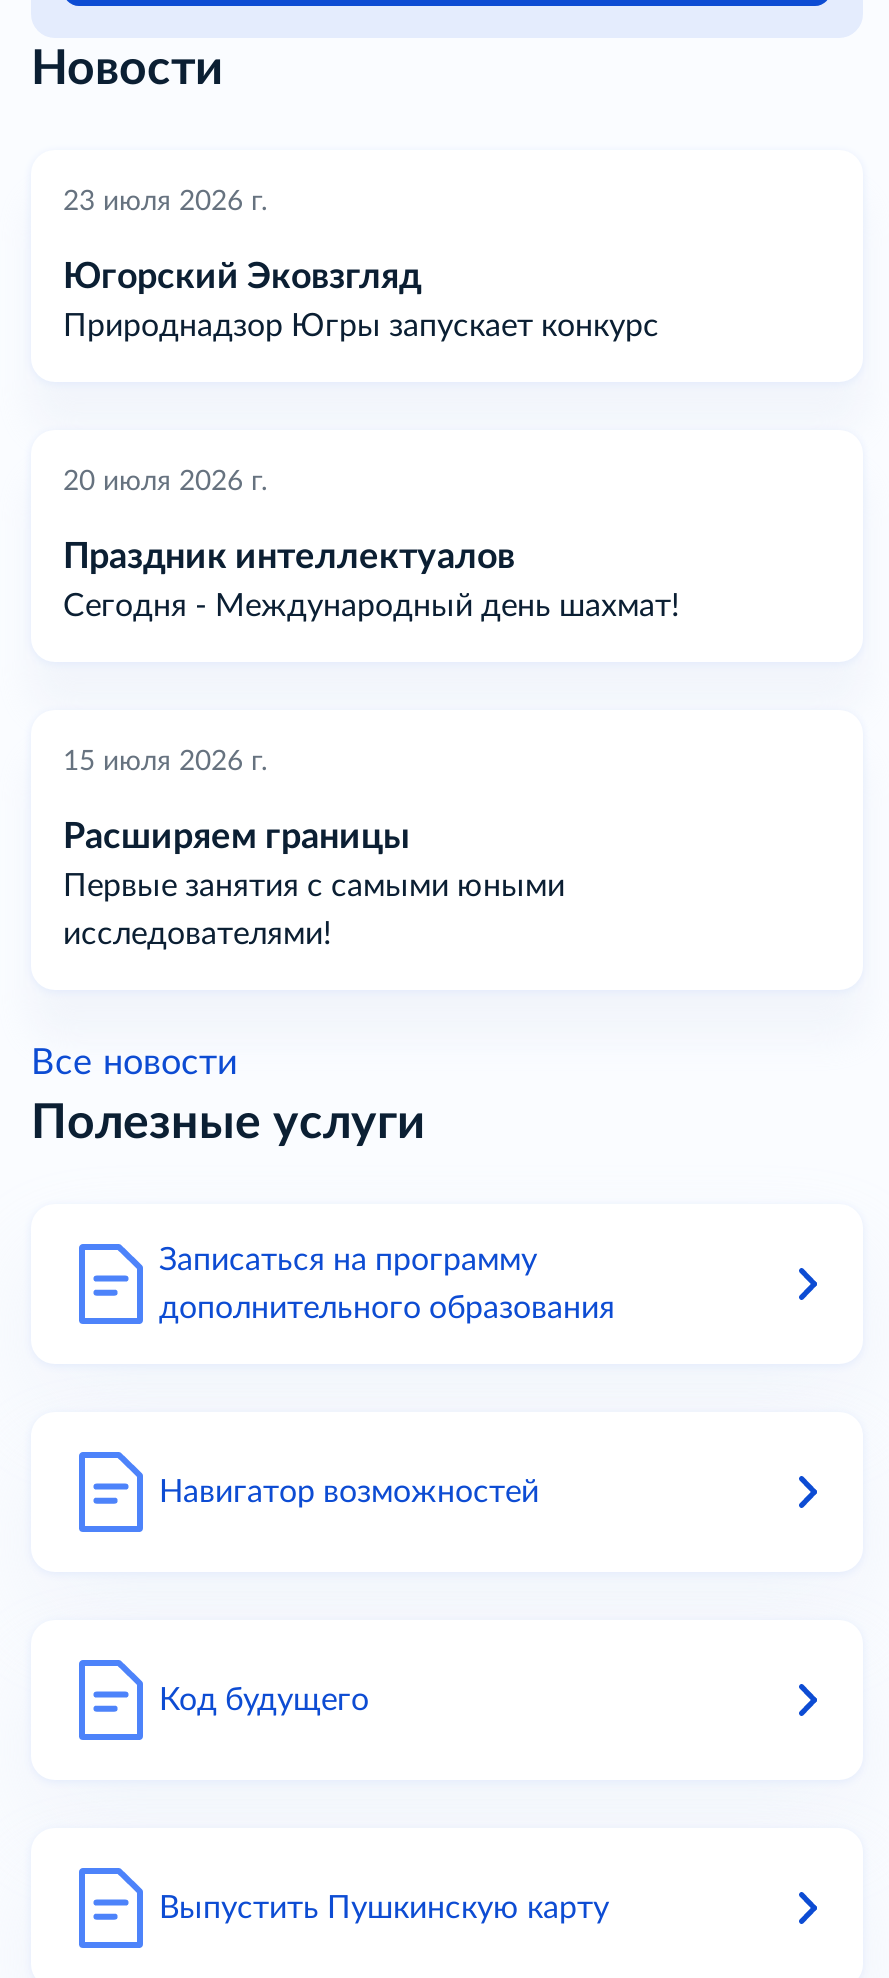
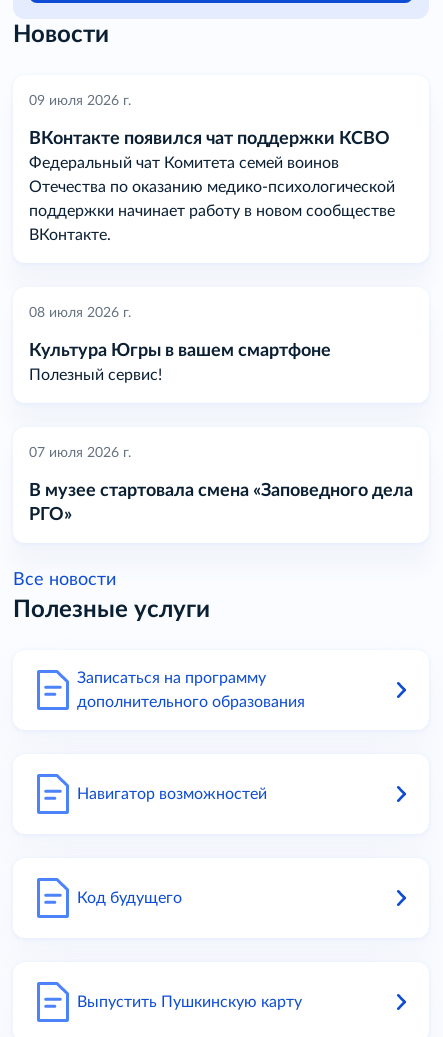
- 23 июля 2026 г.
- Югорский Эковзгляд
- Природнадзор Югры запускает конкурс
+ 09 июля 2026 г.
+ ВКонтакте появился чат поддержки КСВО
+ Федеральный чат Комитета семей воинов
+ Отечества по оказанию медико-психологической
+ поддержки начинает работу в новом сообществе
+ ВКонтакте.

- 20 июля 2026 г.
- Праздник интеллектуалов
- Сегодня - Международный день шахмат!
+ 08 июля 2026 г.
+ Культура Югры в вашем смартфоне
+ Полезный сервис!

- 15 июля 2026 г.
- Расширяем границы
- Первые занятия с самыми юными
- исследователями!
+ 07 июля 2026 г.
+ В музее стартовала смена «Заповедного дела
+ РГО»
